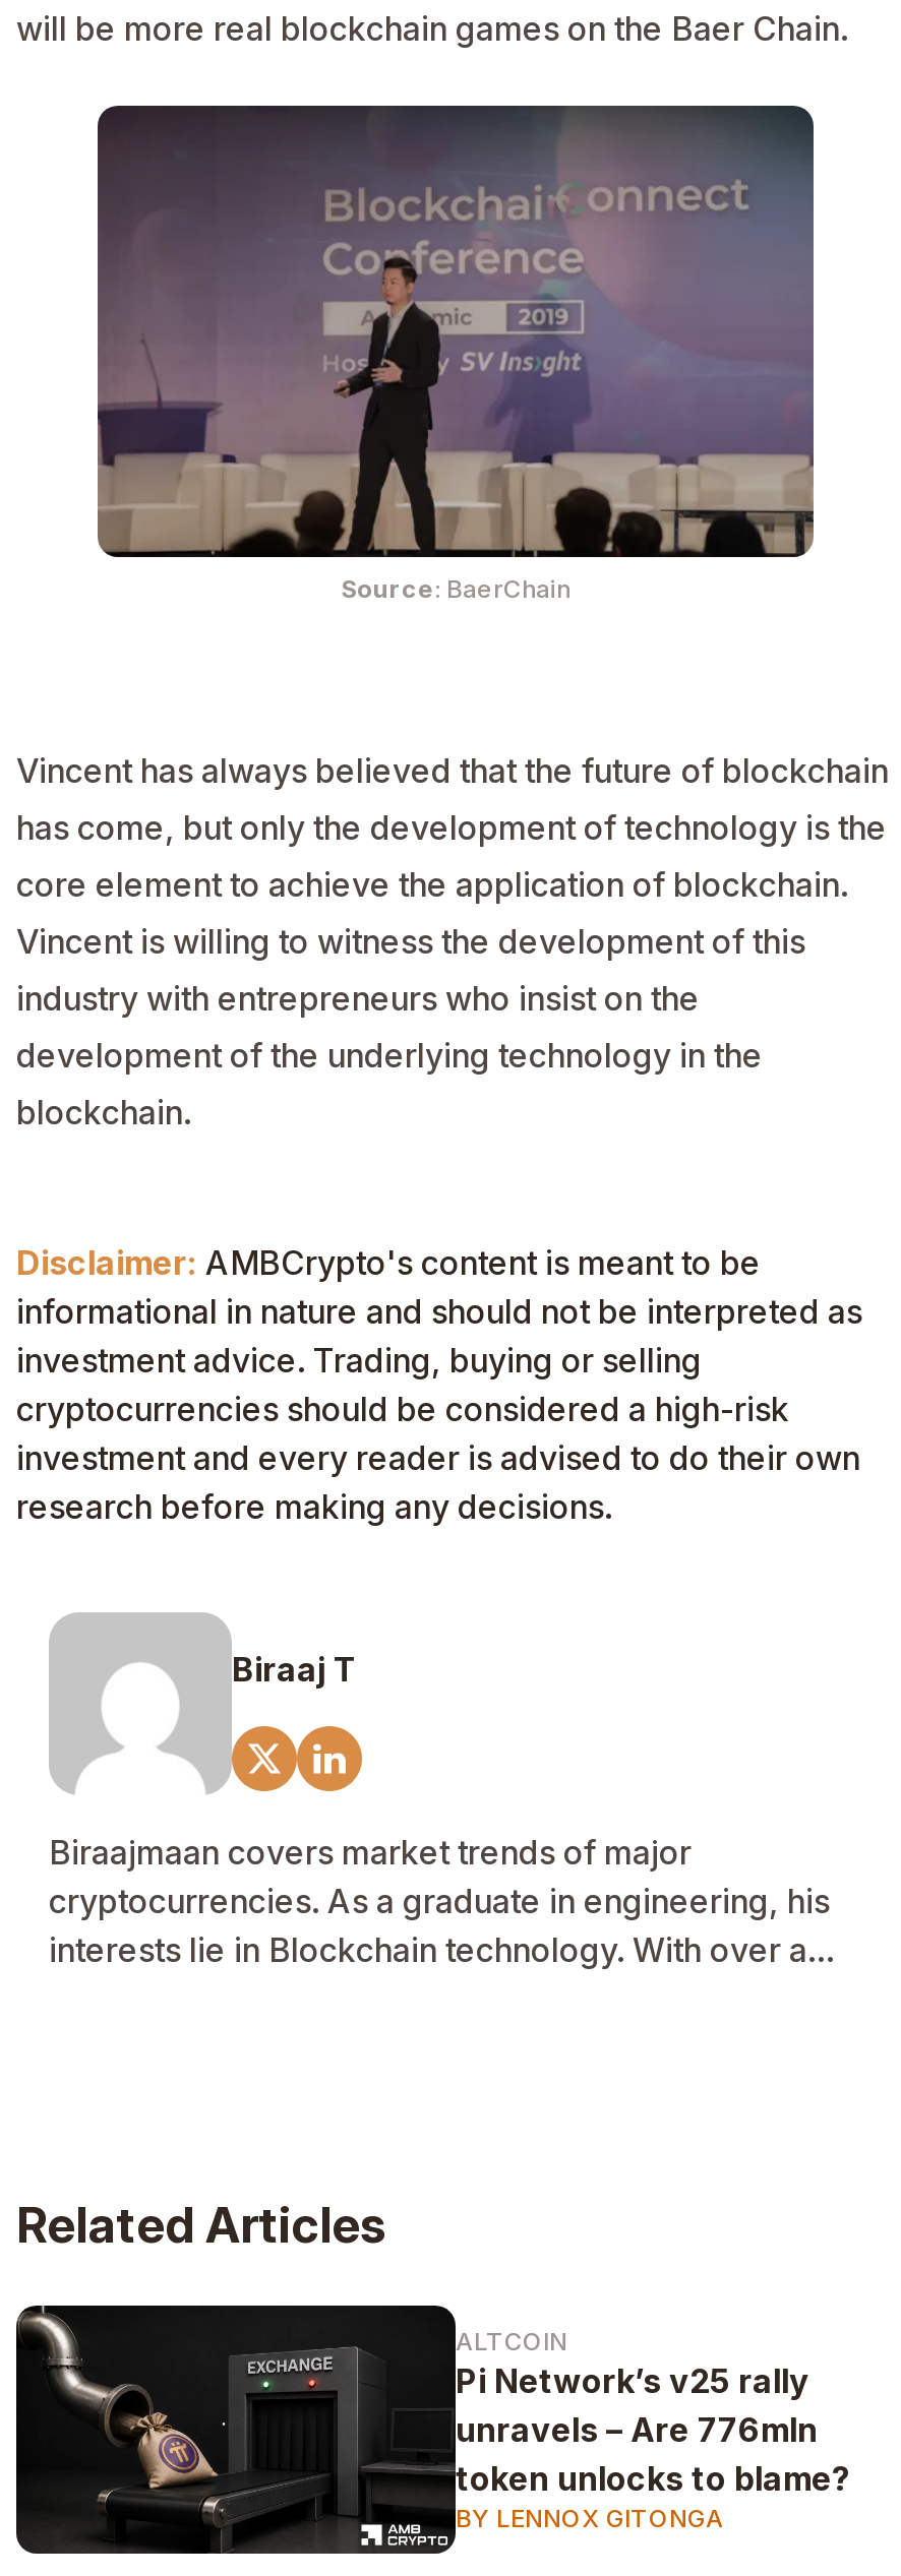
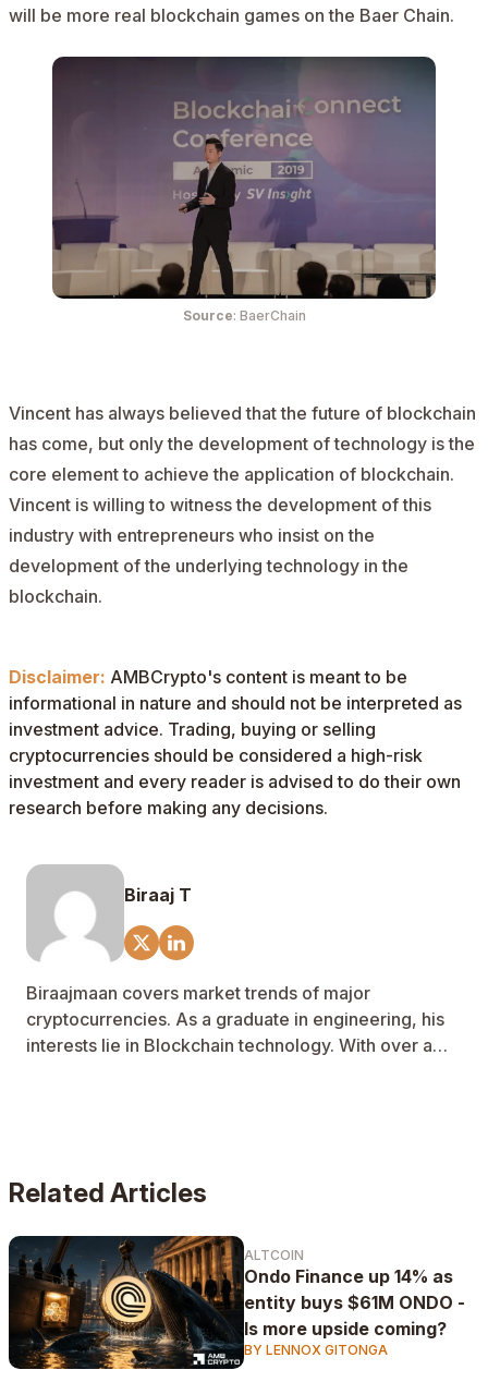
- [image]
- Pi Network’s v25 rally
- unravels – Are 776mln
- token unlocks to blame?
+ [image]
+ Ondo Finance up 14% as
+ entity buys $61M ONDO -
+ Is more upside coming?
